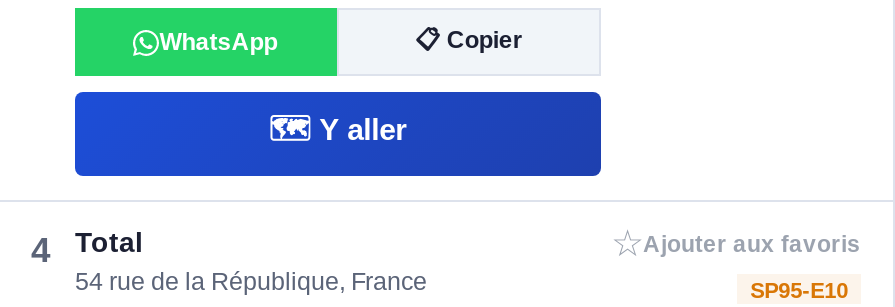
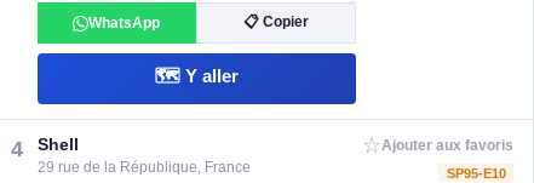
- Total
- 54 rue de la République, France
+ Shell
+ 29 rue de la République, France
